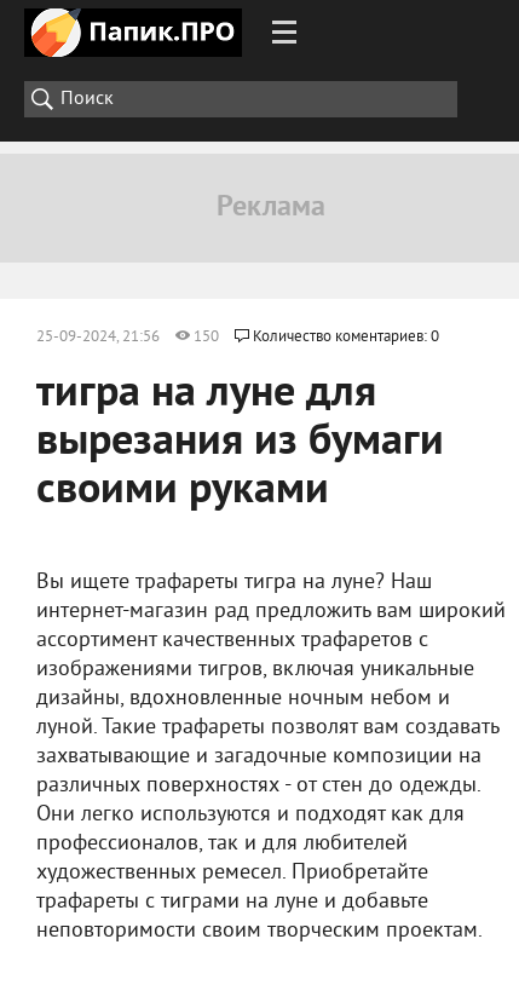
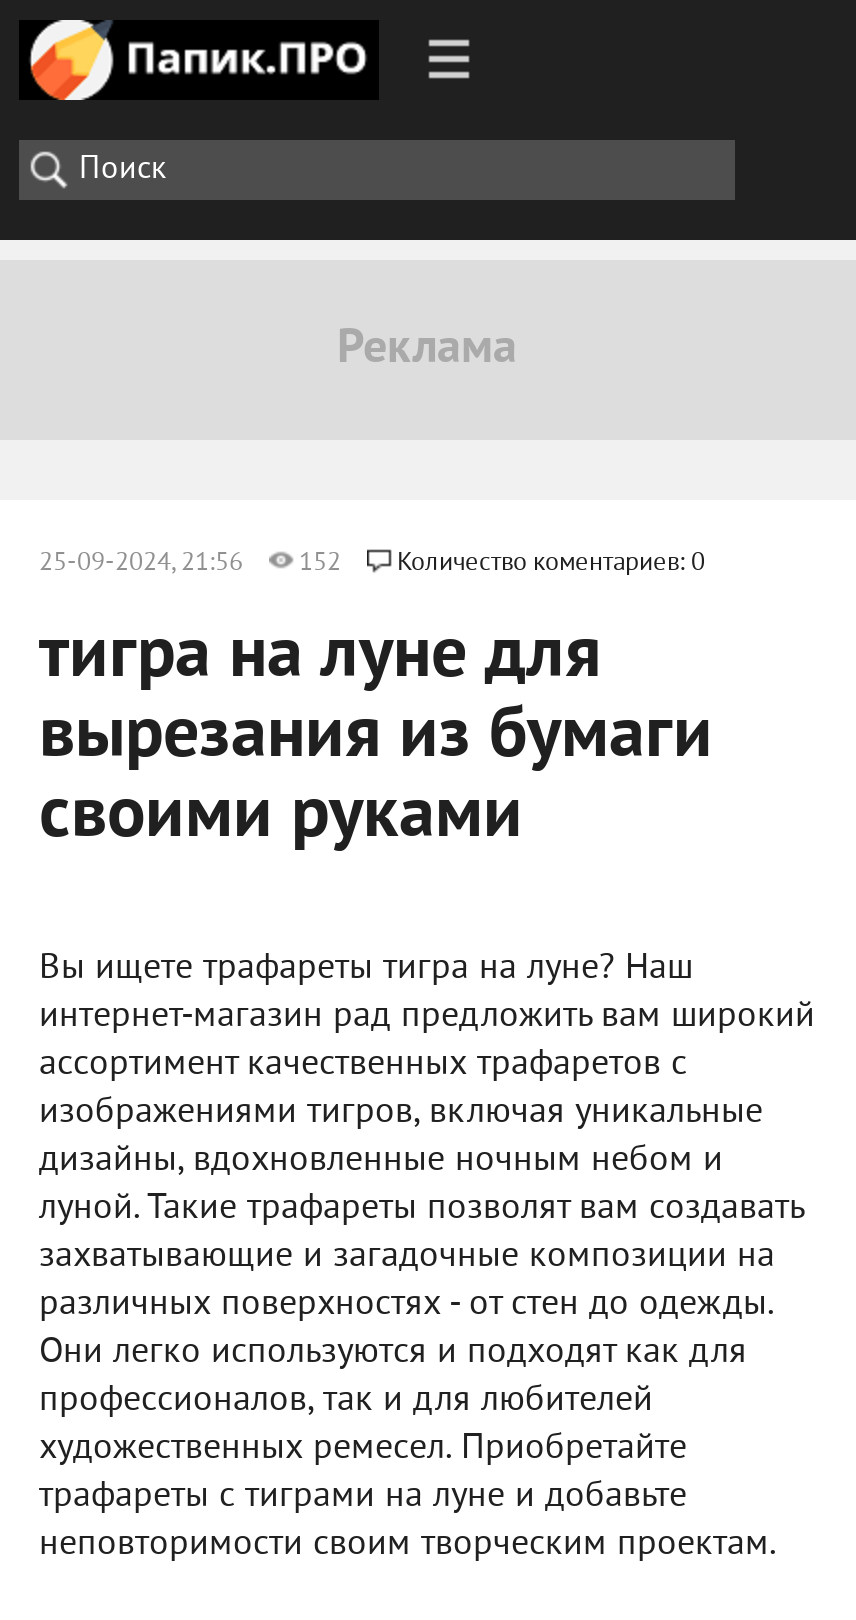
- 25-09-2024, 21:56 150 Количество коментариев: 0
+ 25-09-2024, 21:56 152 Количество коментариев: 0
